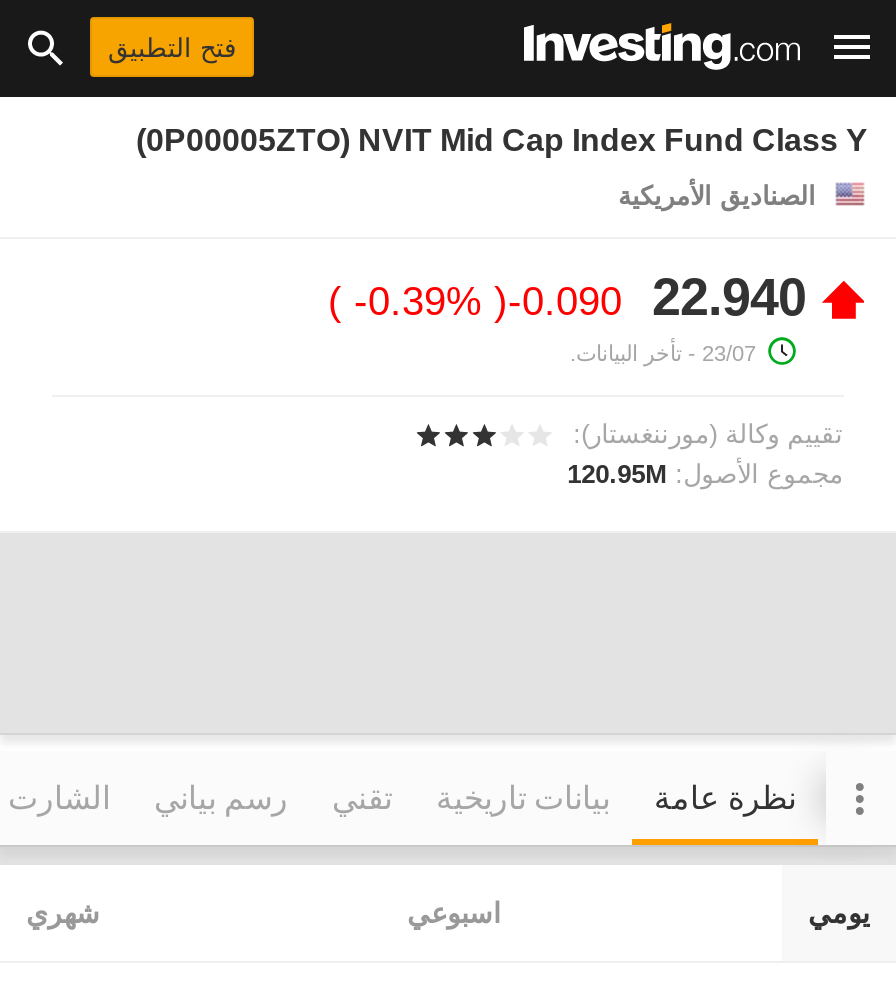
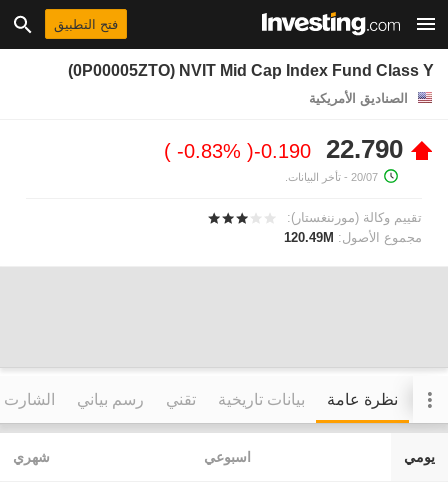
- 22.940
+ 22.790

- -0.39%
+ -0.83%

- -0.090
+ -0.190

- 23/07 - تأخر البيانات.
+ 20/07 - تأخر البيانات.

- مجموع الأصول: 120.95M
+ مجموع الأصول: 120.49M
